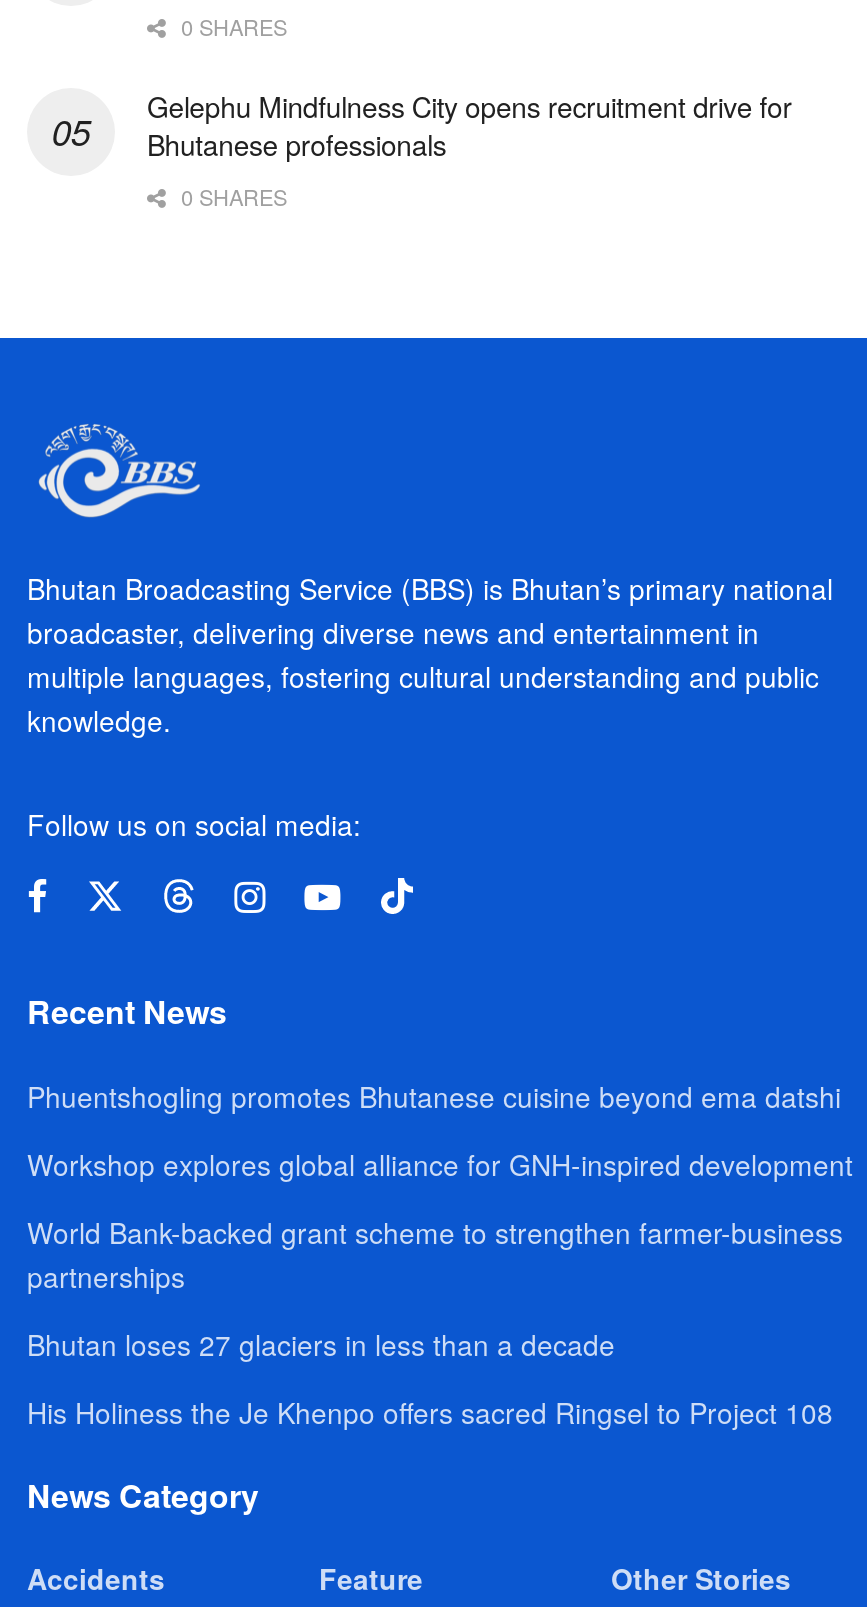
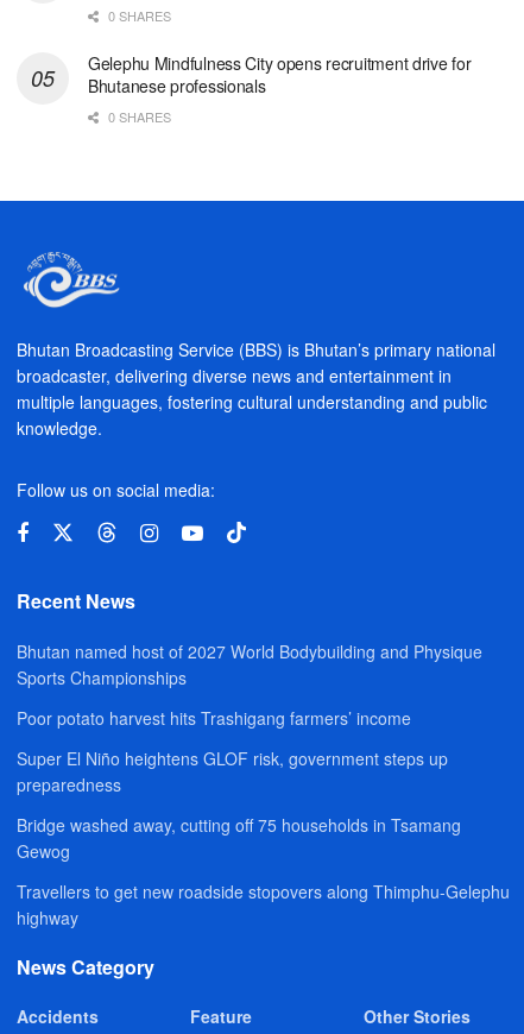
- Phuentshogling promotes Bhutanese cuisine beyond ema datshi
+ Bhutan named host of 2027 World Bodybuilding and Physique
+ Sports Championships

- Workshop explores global alliance for GNH-inspired development
+ Poor potato harvest hits Trashigang farmers’ income

- World Bank-backed grant scheme to strengthen farmer-business
- partnerships
+ Super El Niño heightens GLOF risk, government steps up
+ preparedness

- Bhutan loses 27 glaciers in less than a decade
+ Bridge washed away, cutting off 75 households in Tsamang
+ Gewog

- His Holiness the Je Khenpo offers sacred Ringsel to Project 108
+ Travellers to get new roadside stopovers along Thimphu-Gelephu
+ highway
